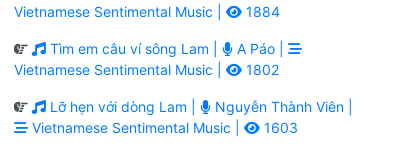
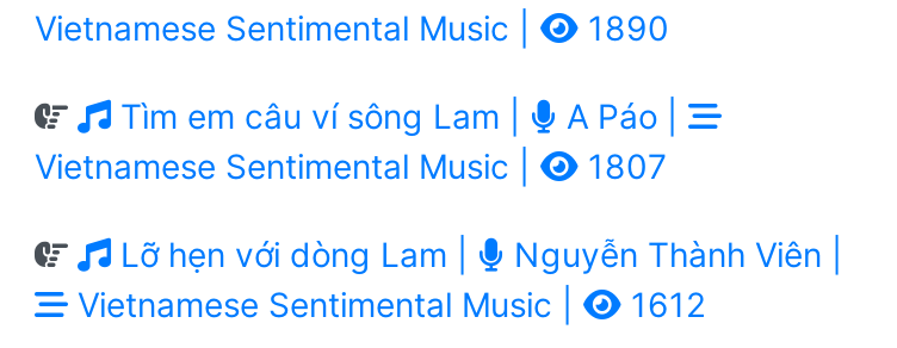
- 1884
+ 1890

- 1802
+ 1807

- 1603
+ 1612
